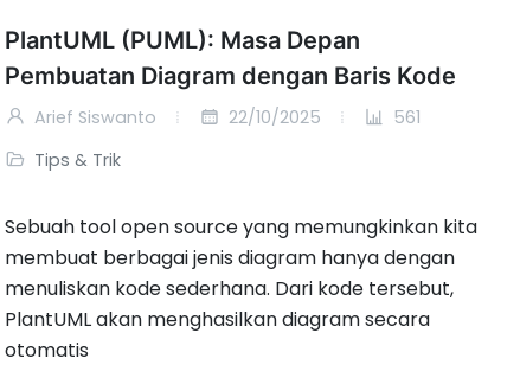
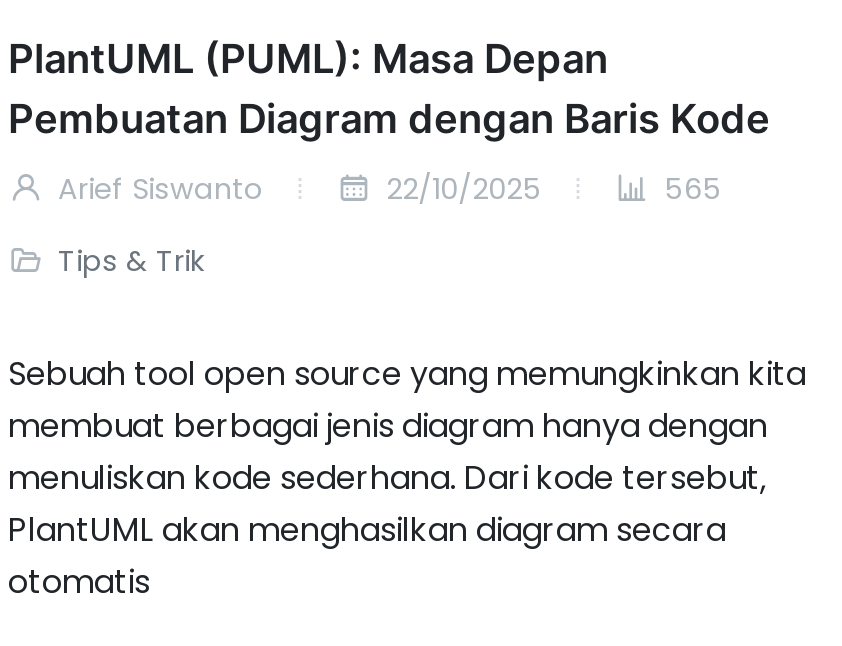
- 561
+ 565
